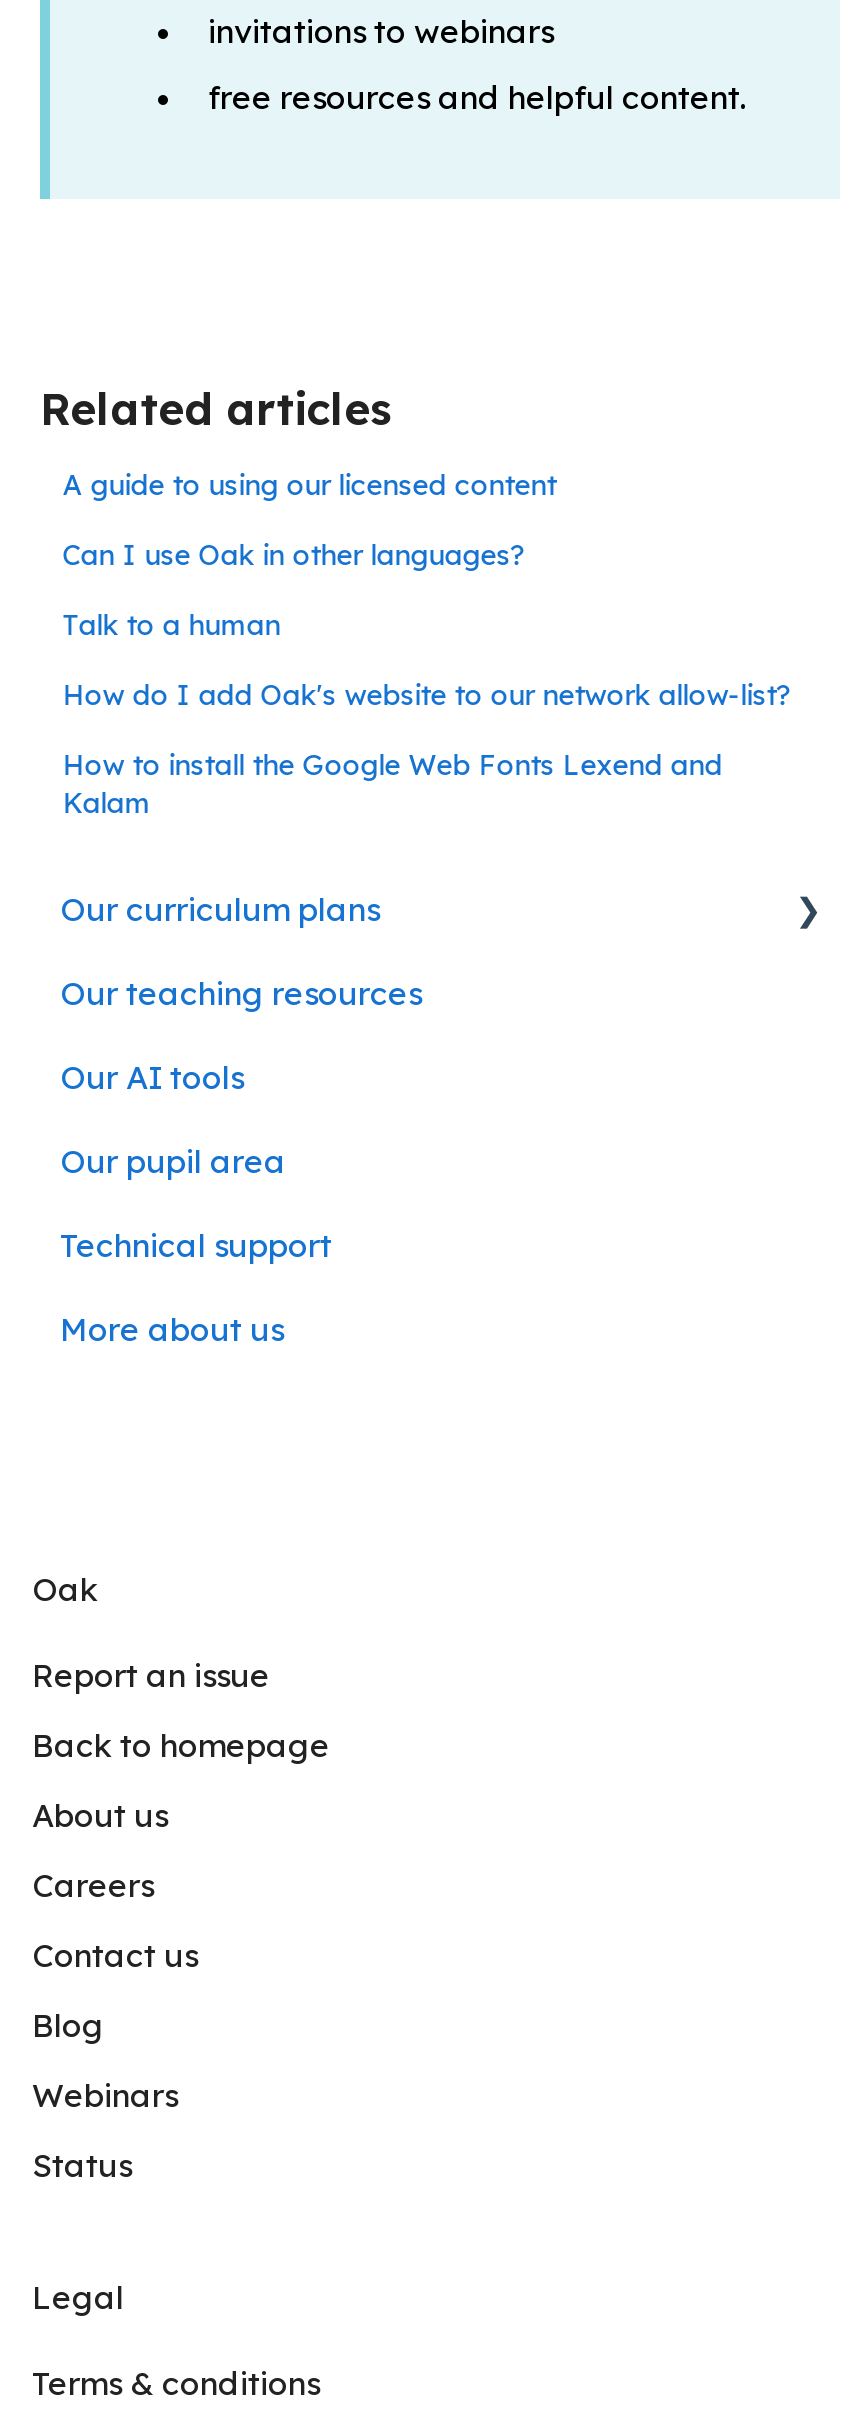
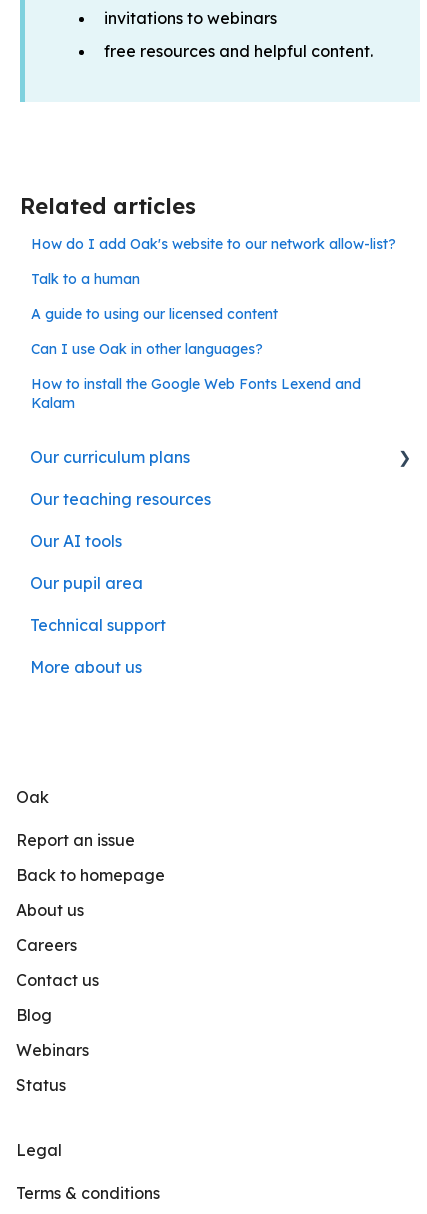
moved down: A guide to using our licensed content | Can I use Oak in other languages?

moved up: How do I add Oak's website to our network allow-list? | Talk to a human
